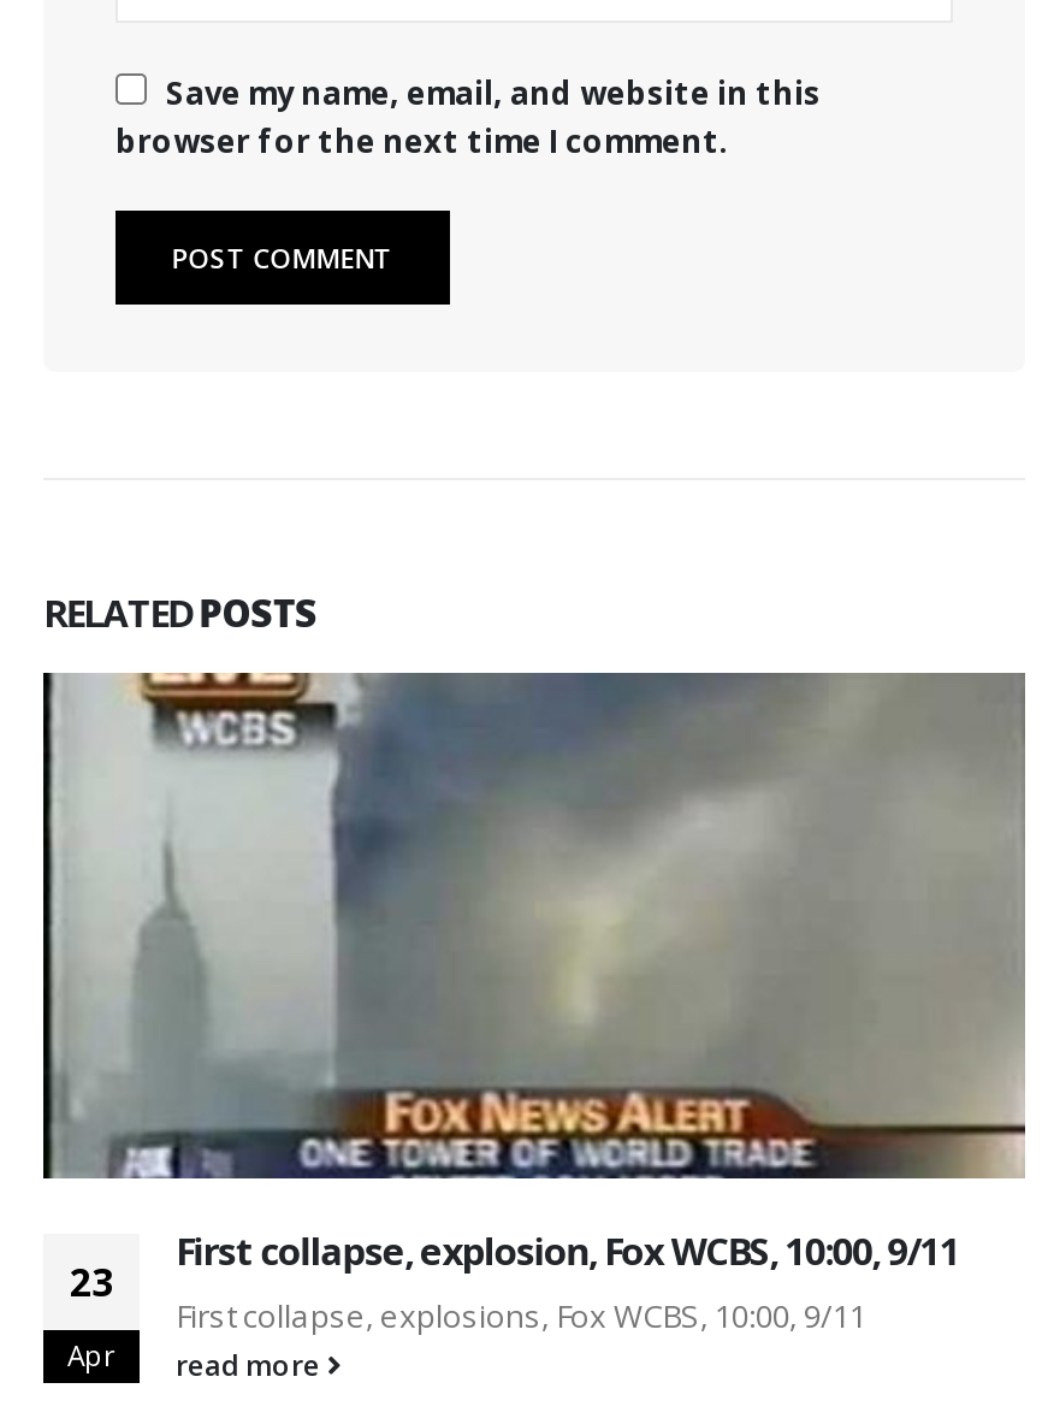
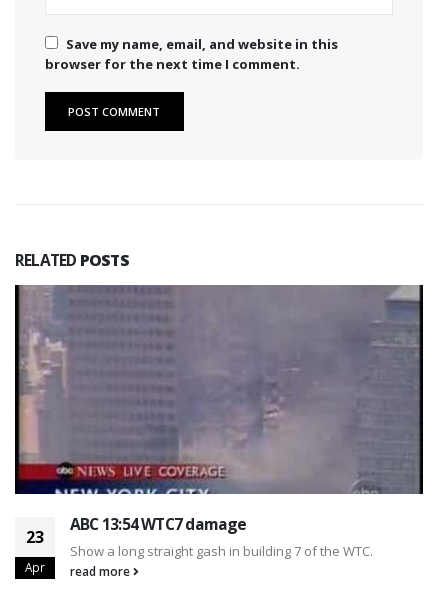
- [image]
- First collapse, explosion, Fox WCBS, 10:00, 9/11
- First collapse, explosions, Fox WCBS, 10:00, 9/11
+ [image]
+ ABC 13:54 WTC7 damage
+ Show a long straight gash in building 7 of the WTC.
